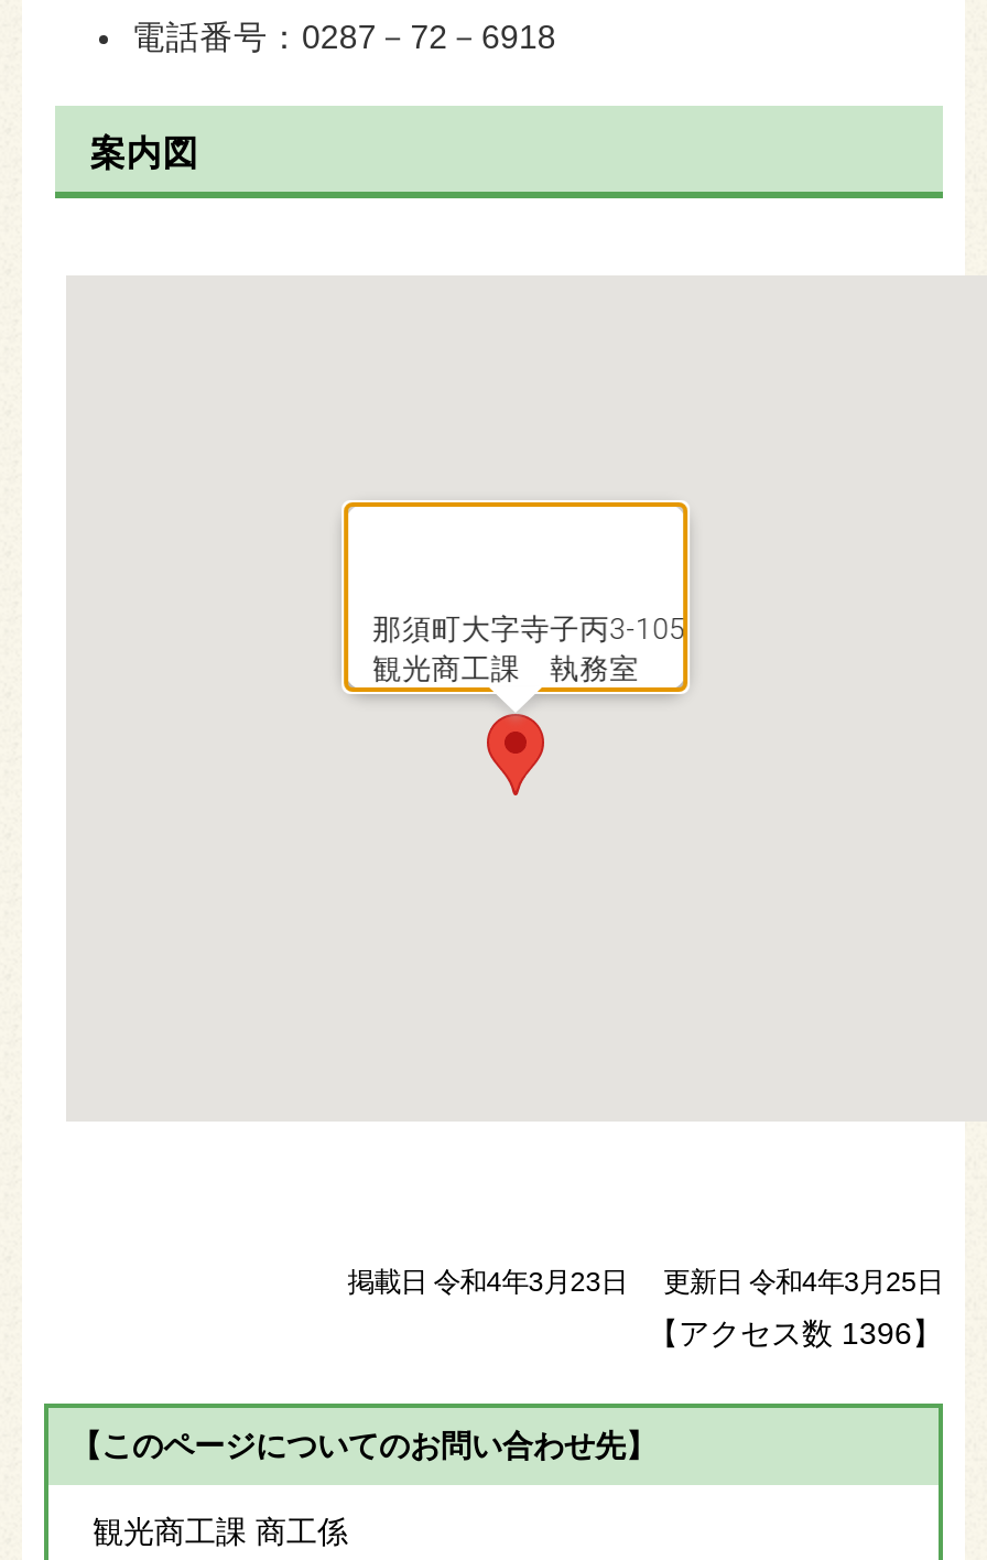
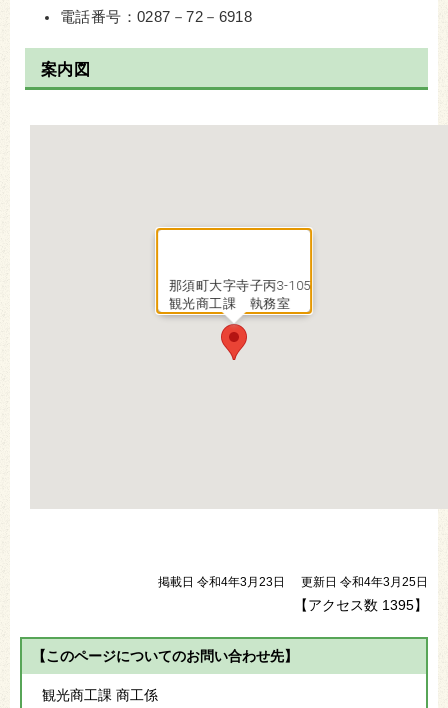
- 【アクセス数1396】
+ 【アクセス数1395】
